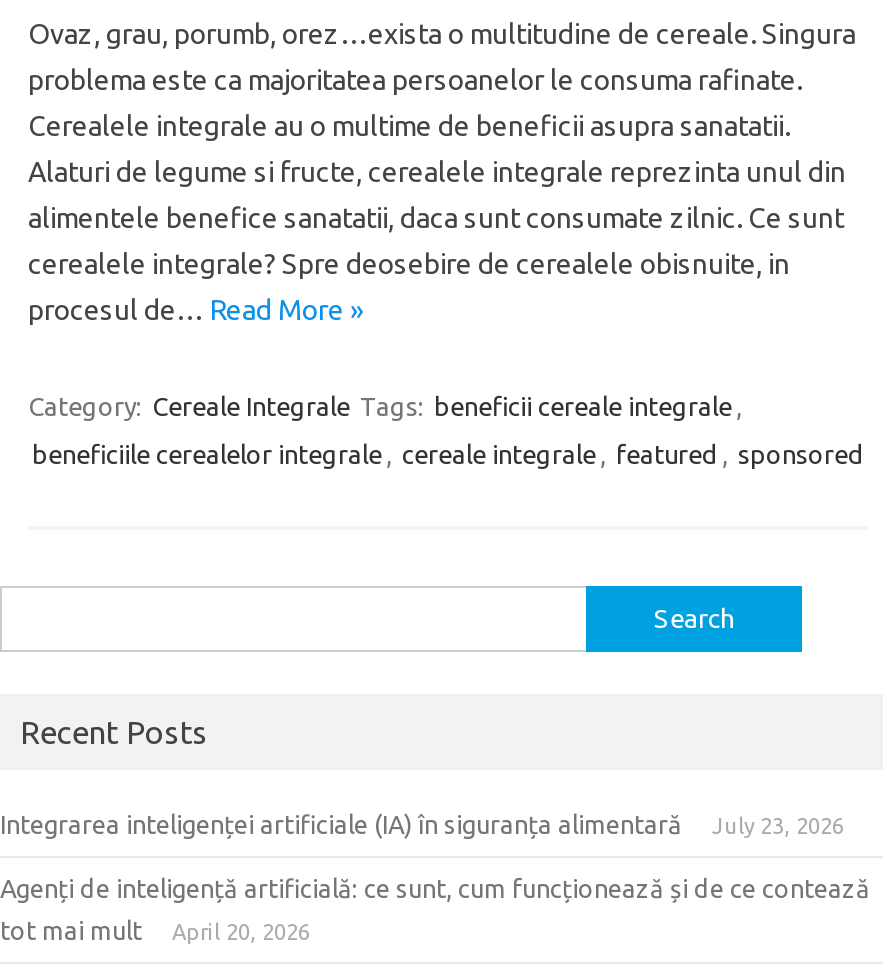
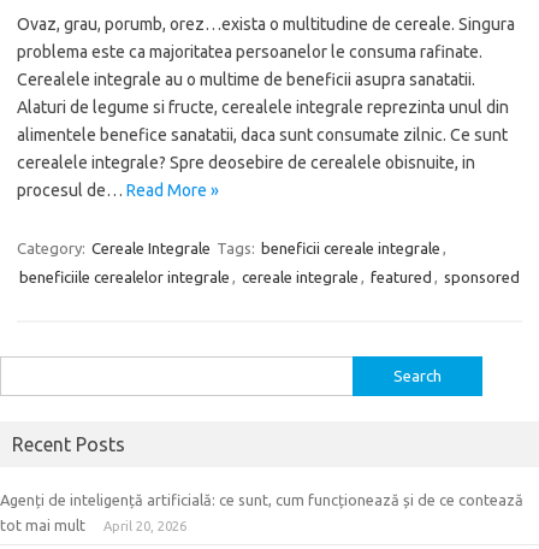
- Integrarea inteligenței artificiale (IA) în siguranța alimentară
- July 23, 2026
